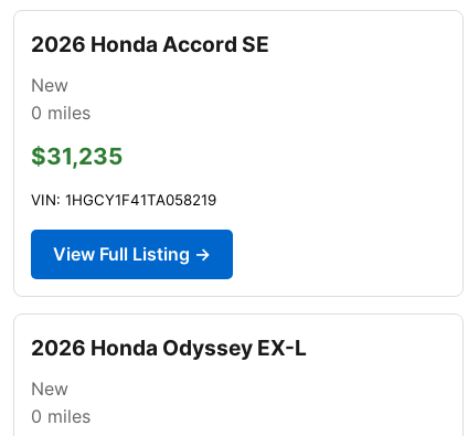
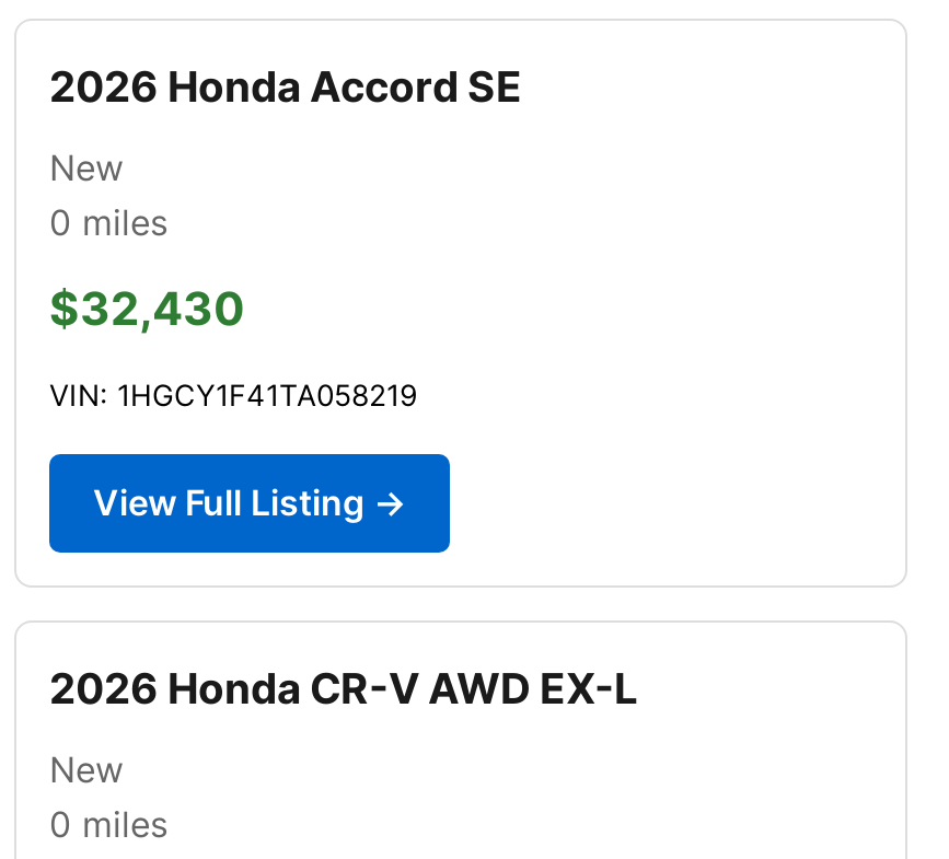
- $31,235
+ $32,430

- 2026 Honda Odyssey EX-L
+ 2026 Honda CR-V AWD EX-L
